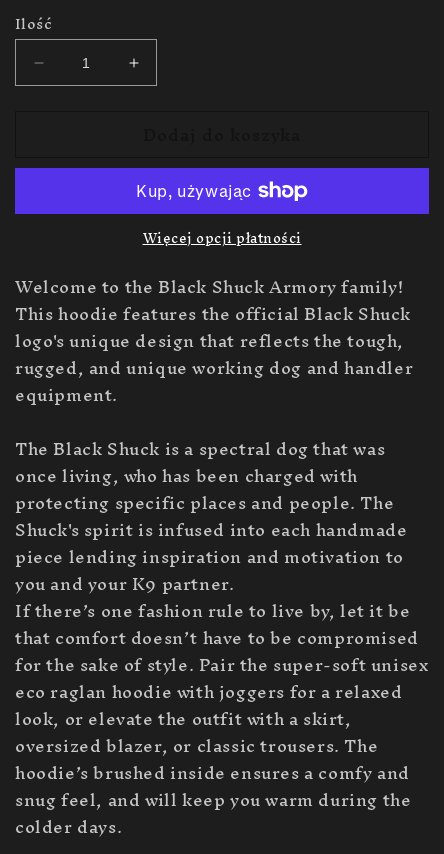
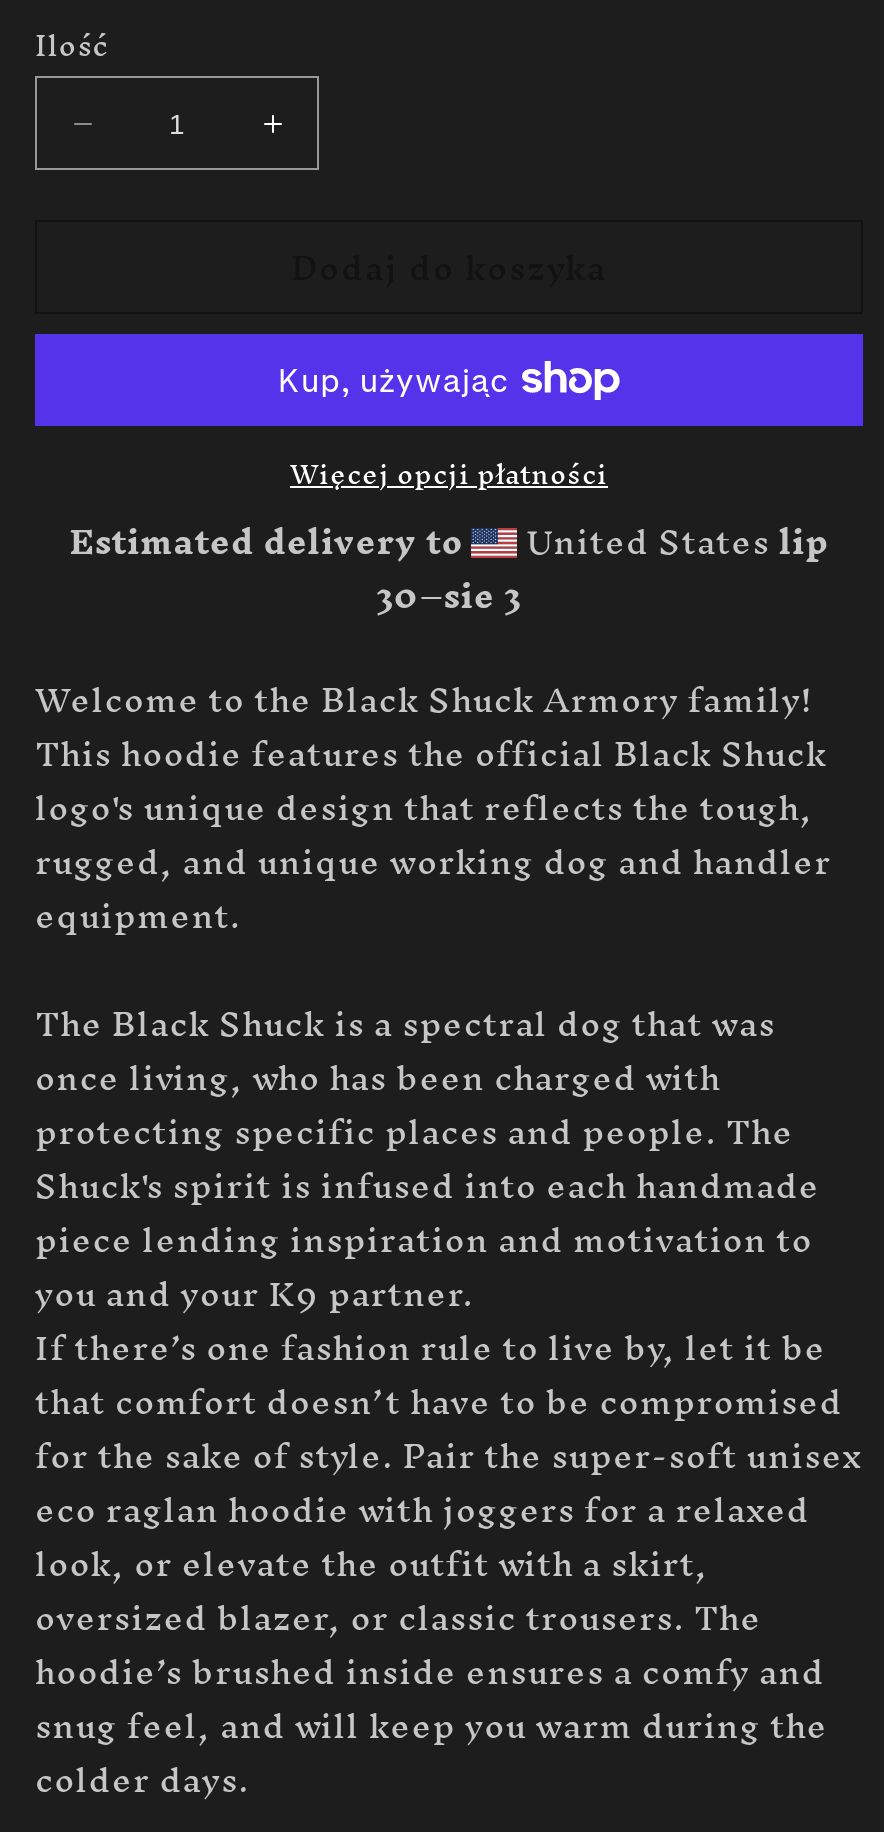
+ Estimated delivery to
+ United Stateslip
+ 30–sie 3
